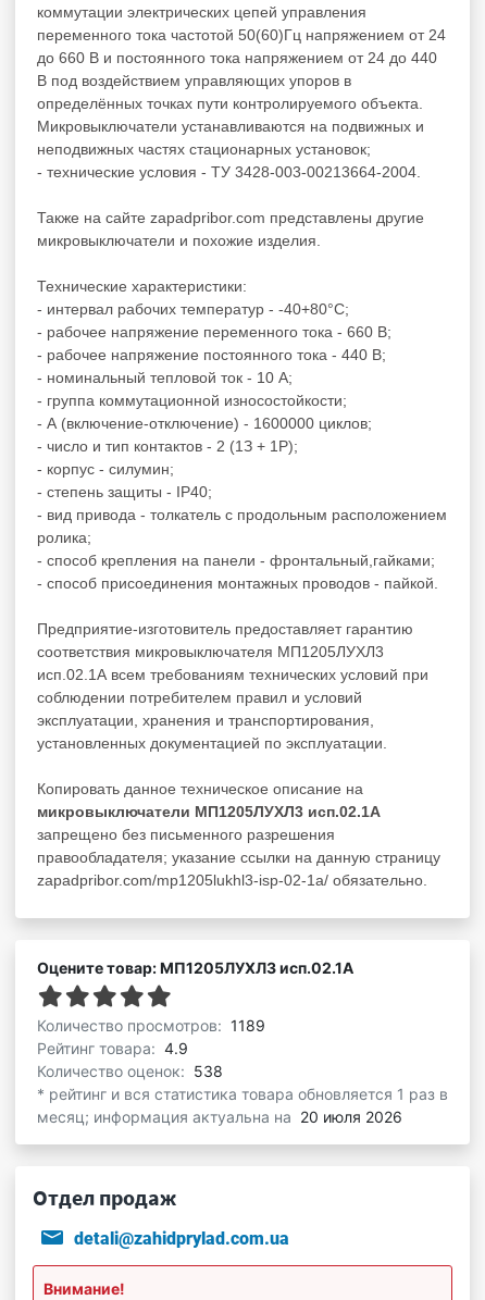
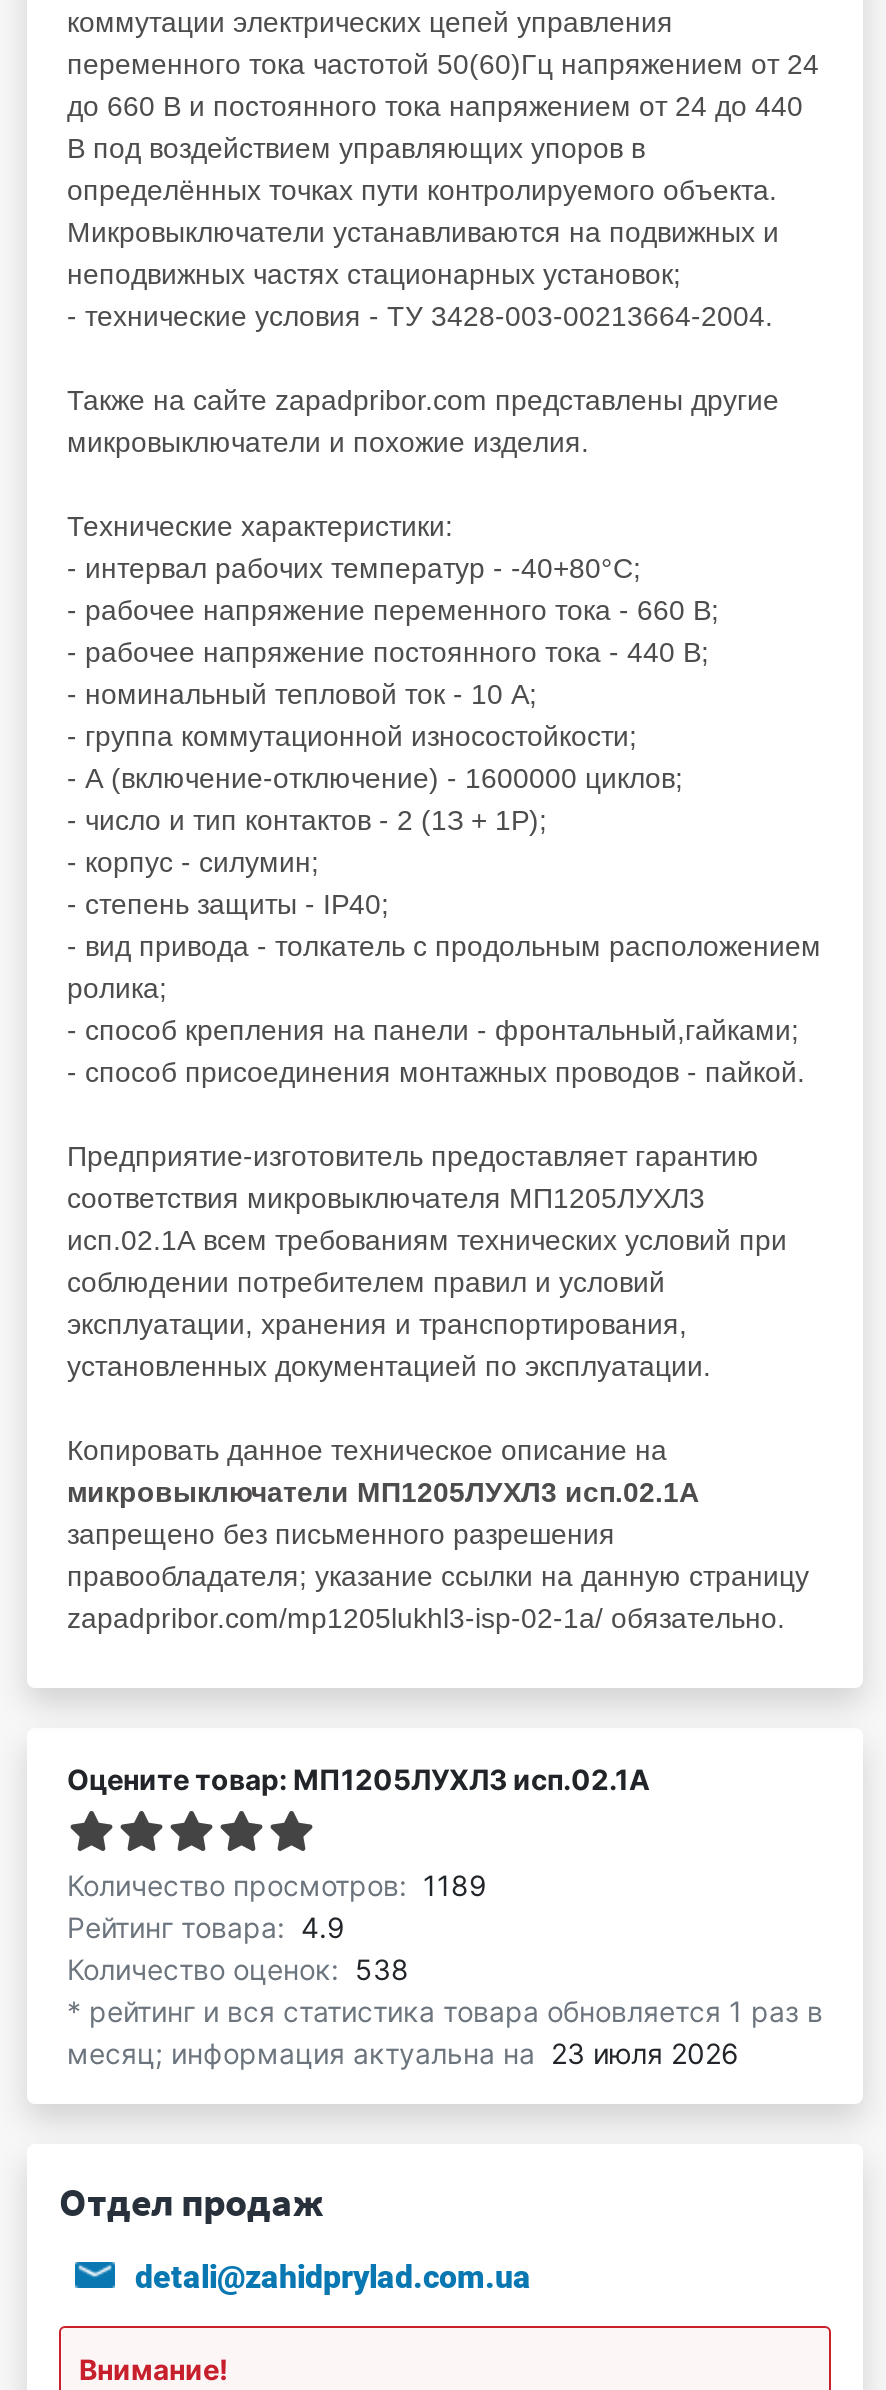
- месяц; информация актуальна на 20 июля 2026
+ месяц; информация актуальна на 23 июля 2026
